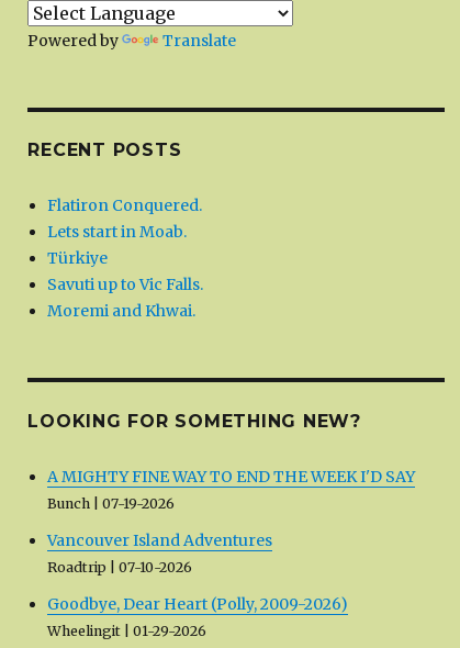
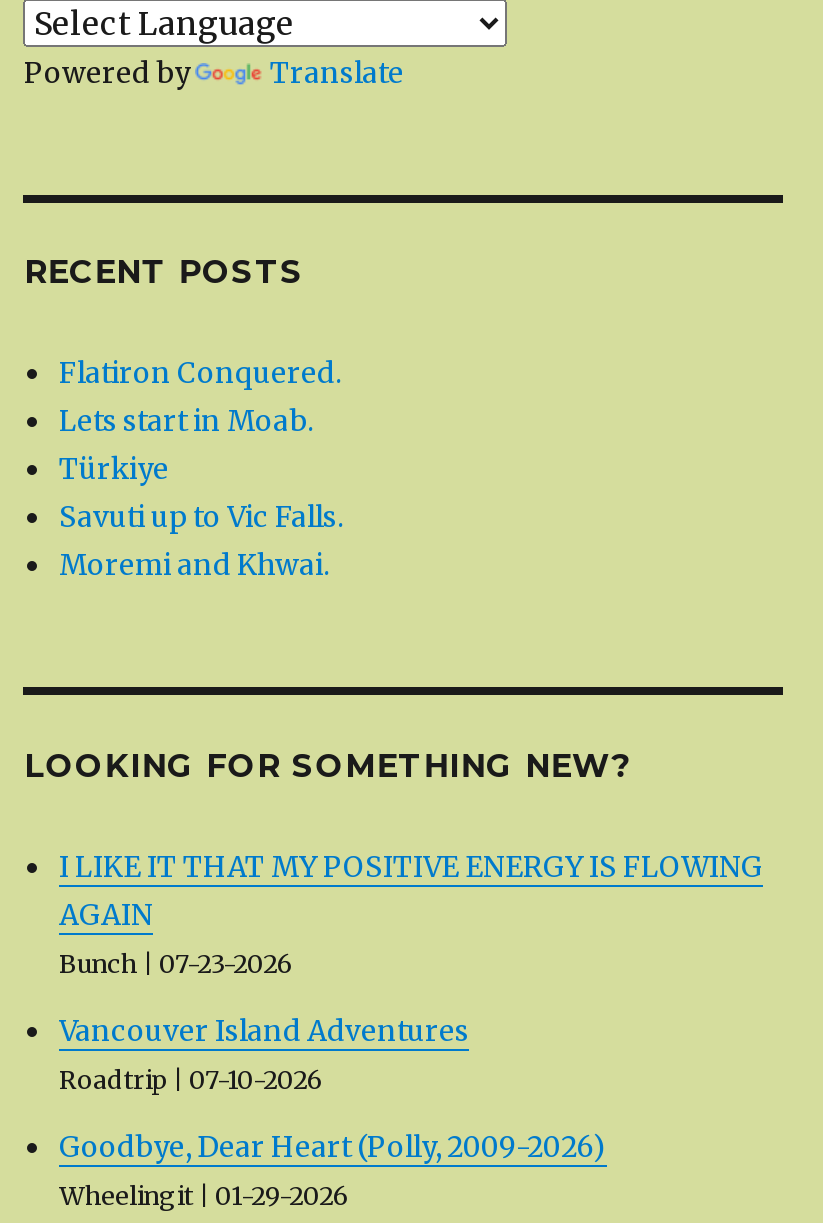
- A MIGHTY FINE WAY TO END THE WEEK I'D SAY
- Bunch 07-19-2026
+ I LIKE IT THAT MY POSITIVE ENERGY IS FLOWING
+ AGAIN
+ Bunch 07-23-2026
